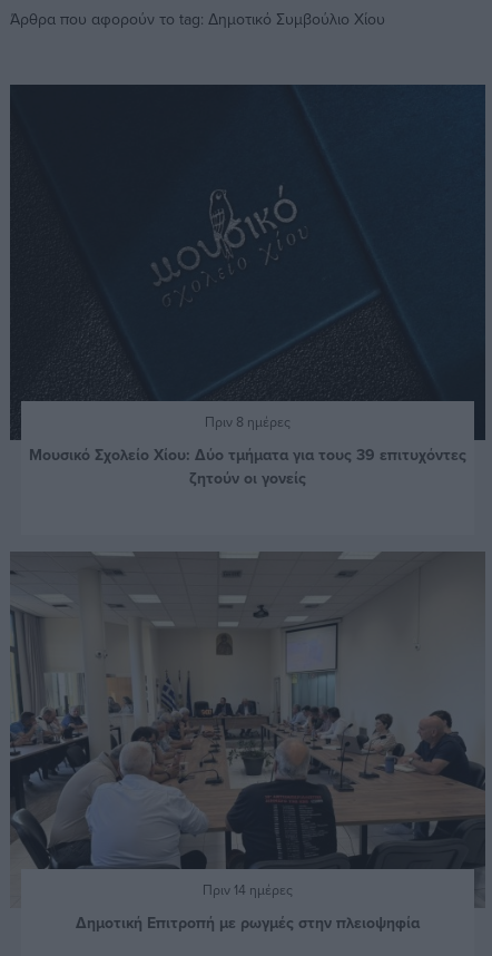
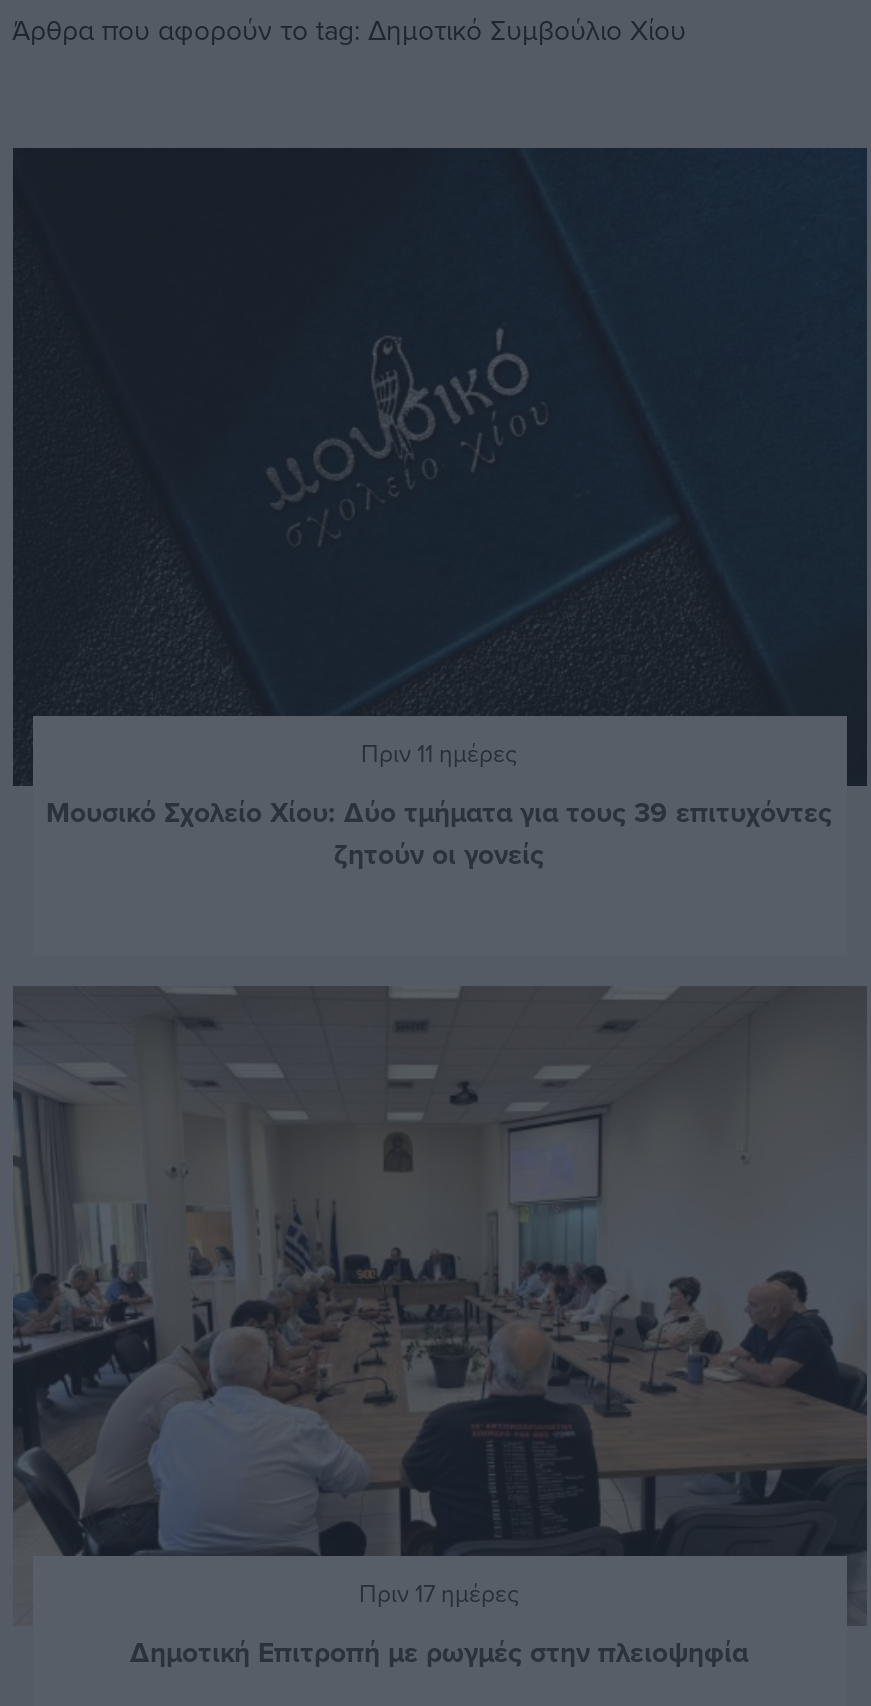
- Πριν 8 ημέρες
+ Πριν 11 ημέρες

- Πριν 14 ημέρες
+ Πριν 17 ημέρες
